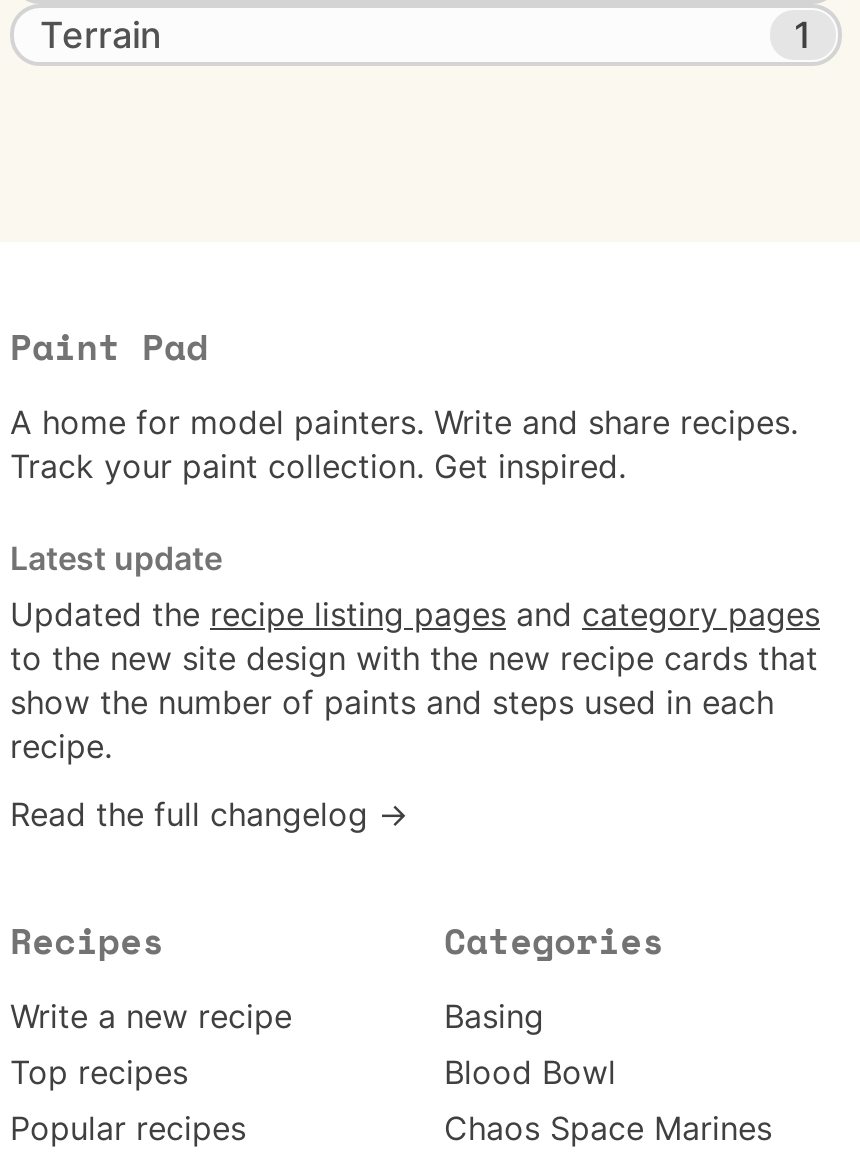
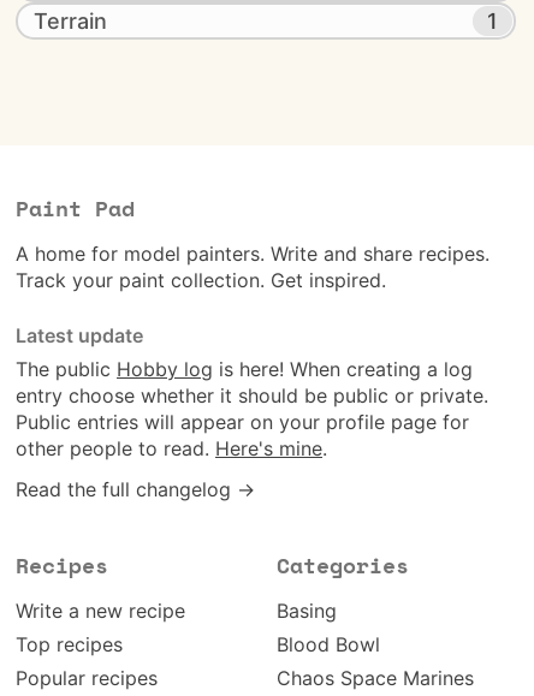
- Updated the recipe listing pages and category pages
- to the new site design with the new recipe cards that
- show the number of paints and steps used in each
- recipe.
+ The public Hobby log is here! When creating a log
+ entry choose whether it should be public or private.
+ Public entries will appear on your profile page for
+ other people to read. Here's mine.
